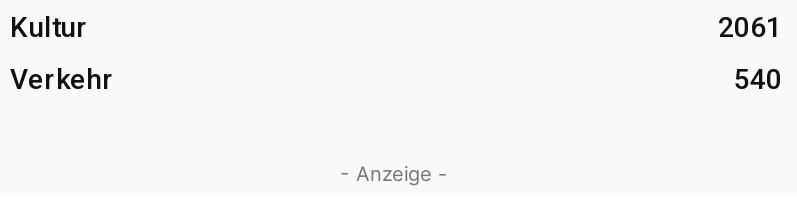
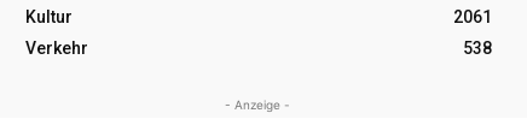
- 540
+ 538
